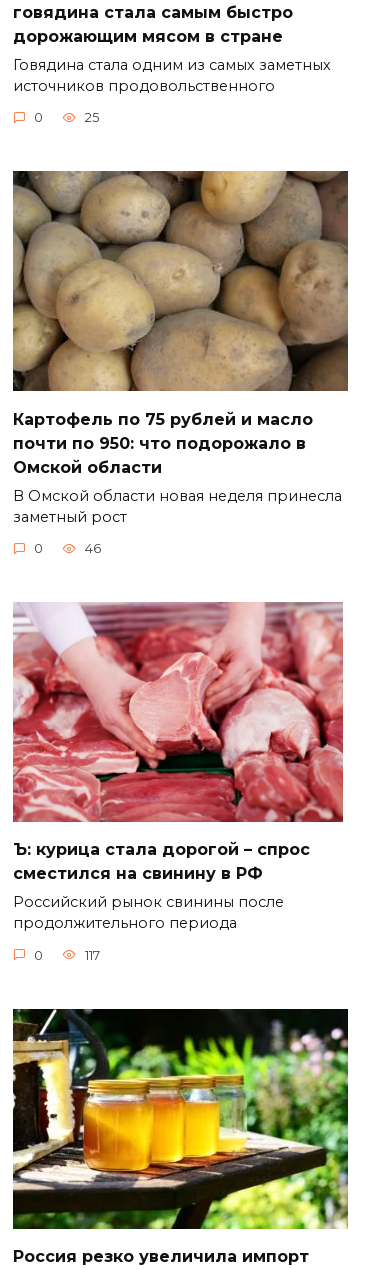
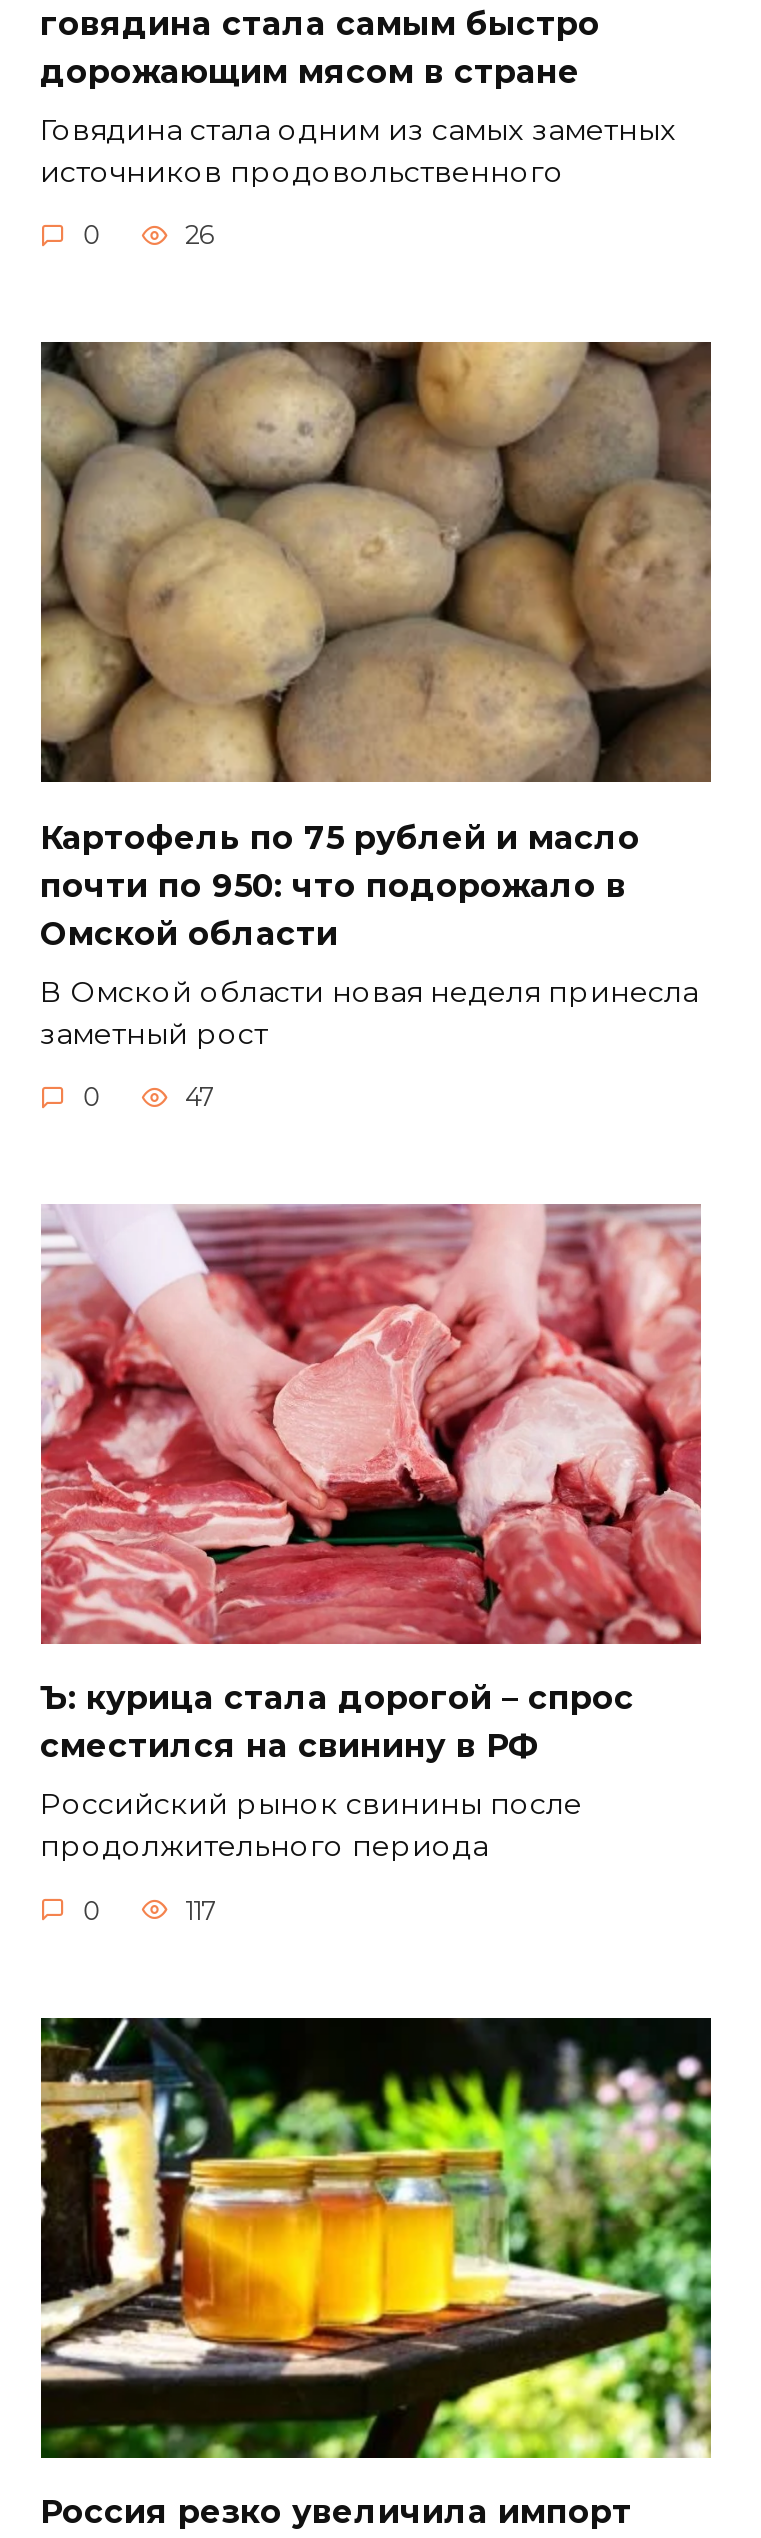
- 25
+ 26

- 46
+ 47
